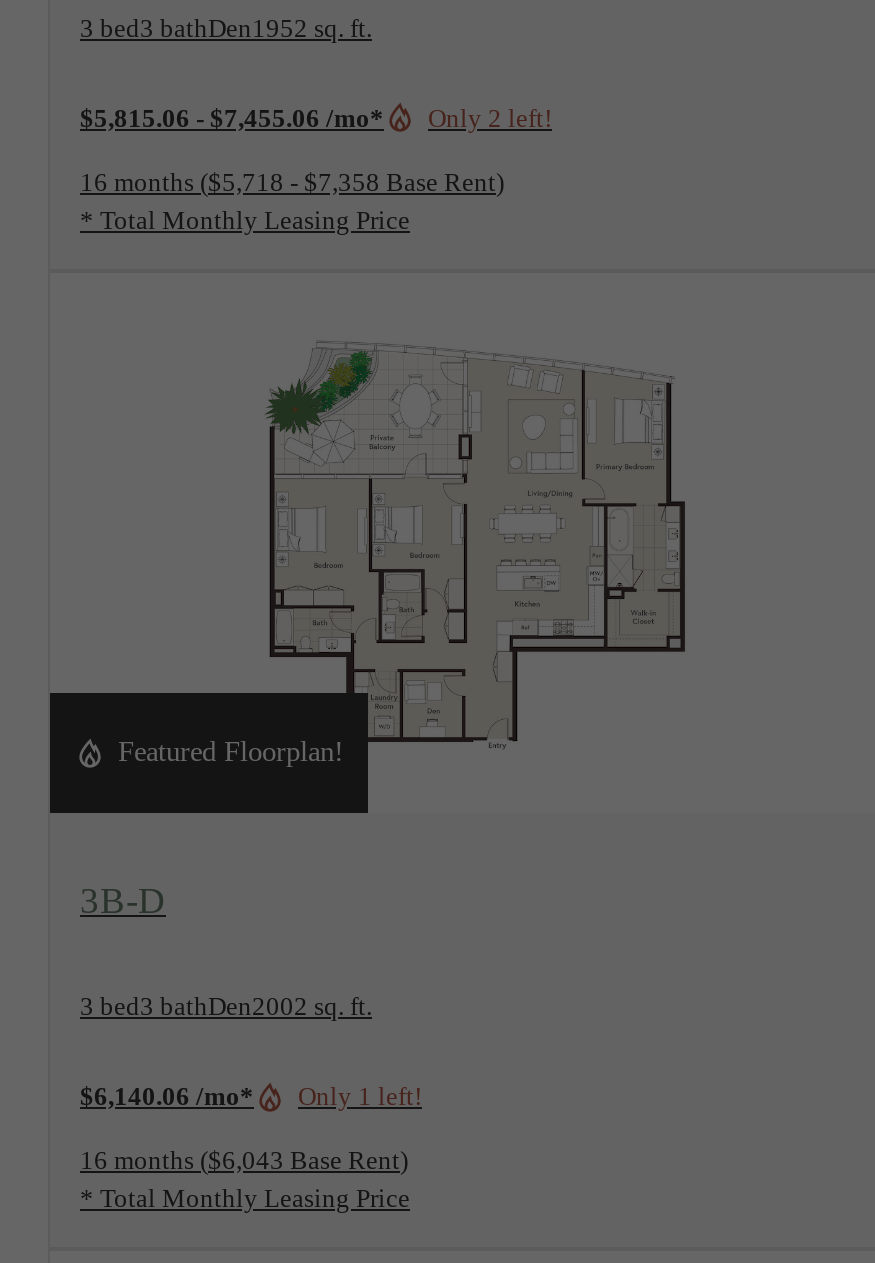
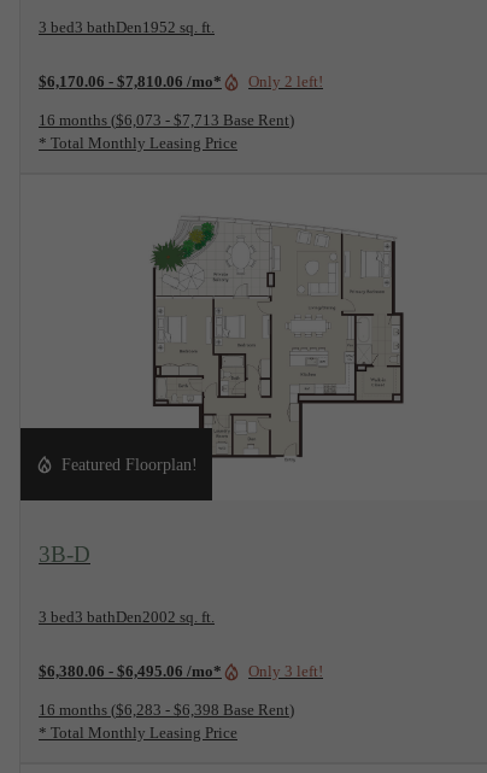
- $5,815.06 - $7,455.06 /mo* Only 2 left!
+ $6,170.06 - $7,810.06 /mo* Only 2 left!

- 16 months $5,718 - $7,358 Base Rent
+ 16 months $6,073 - $7,713 Base Rent

- $6,140.06 /mo*
- Only 1 left!
+ $6,380.06 - $6,495.06 /mo*
+ Only 3 left!

- 16 months $6,043 Base Rent
+ 16 months $6,283 - $6,398 Base Rent
